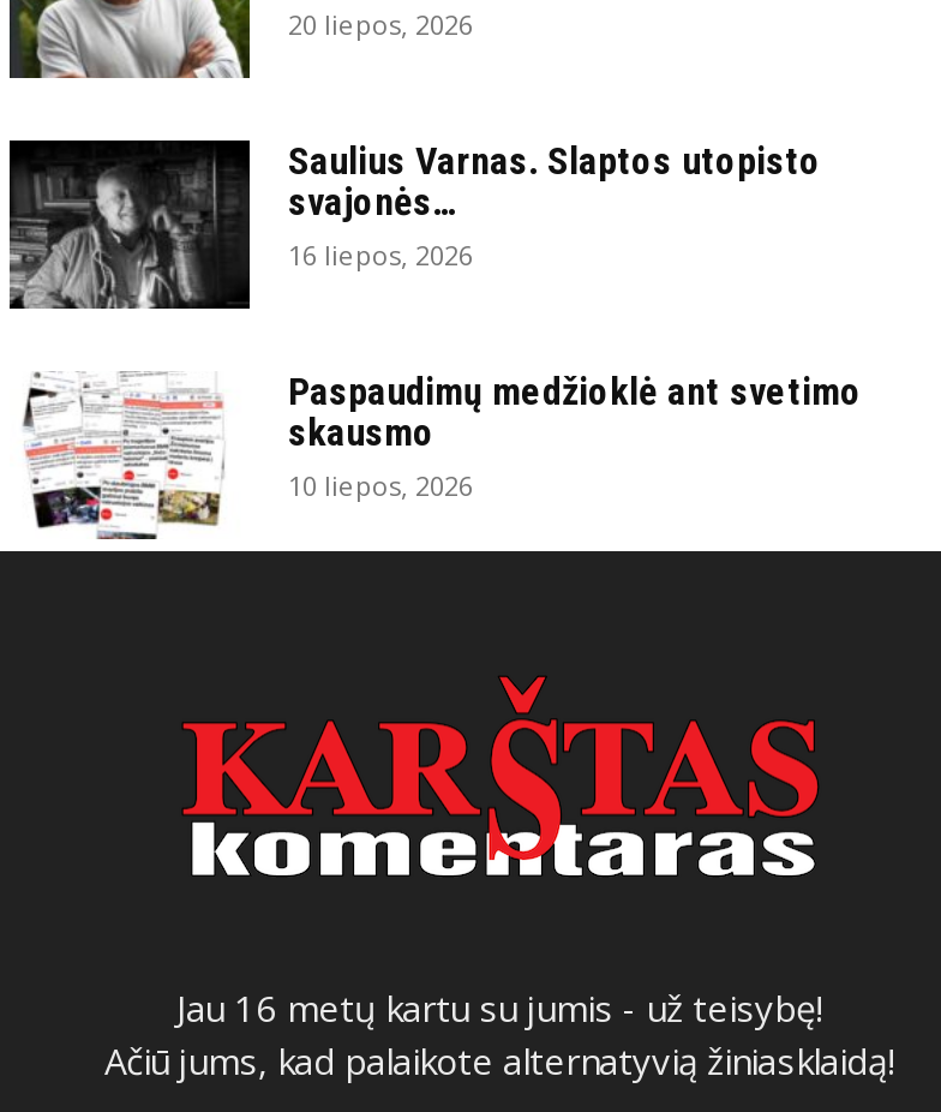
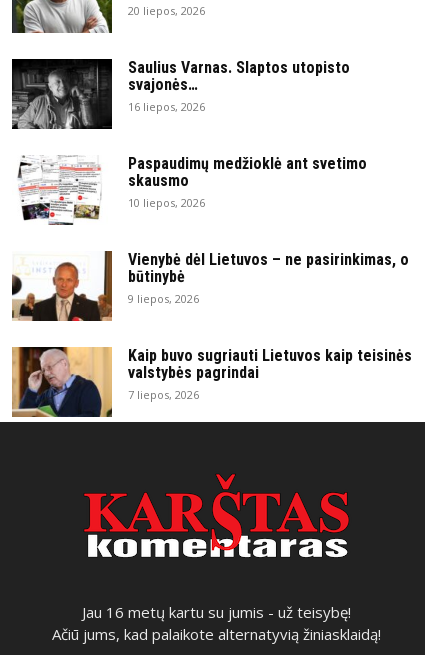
+ [image]
+ Vienybė dėl Lietuvos – ne pasirinkimas, o
+ būtinybė
+ 9 liepos, 2026
+ Kaip buvo sugriauti Lietuvos kaip teisinės
+ valstybės pagrindai
+ 7 liepos, 2026

+ [image]
